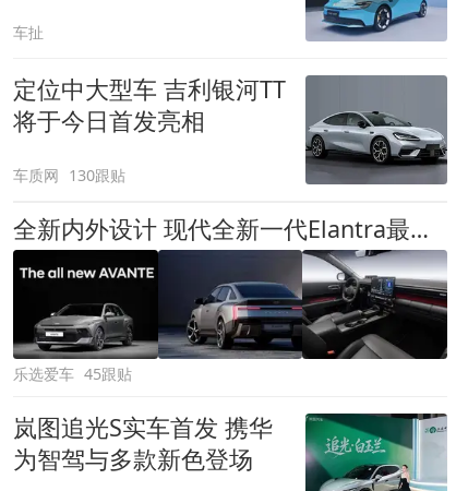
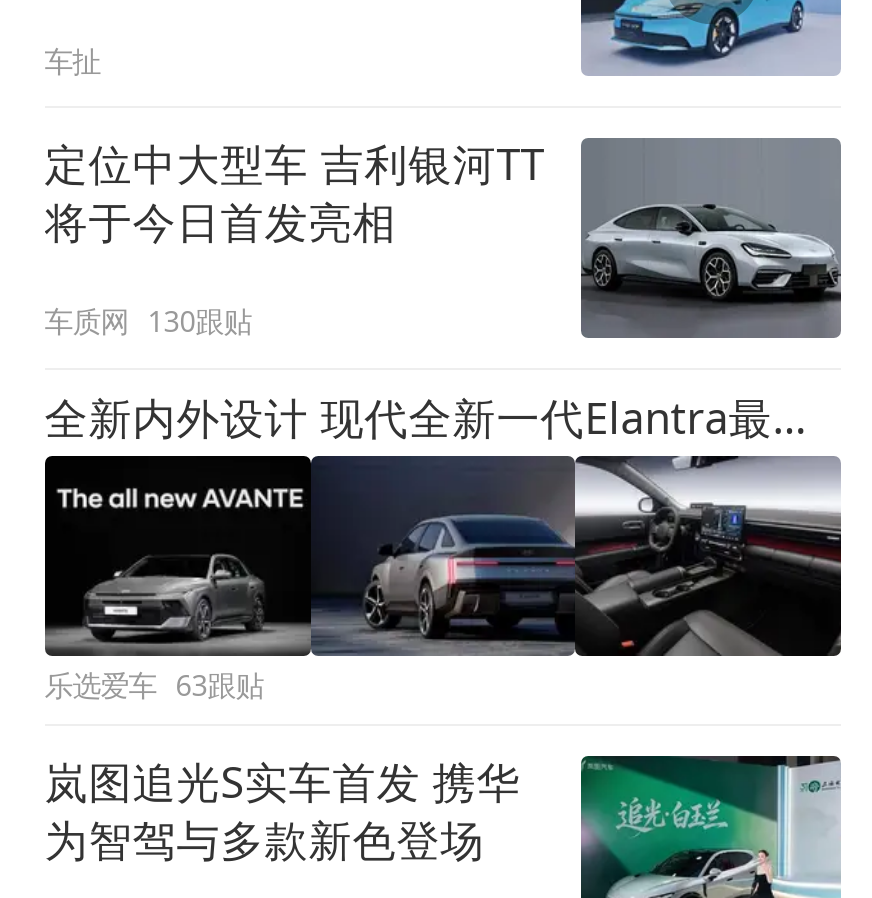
- 乐选爱车 45跟贴
+ 乐选爱车 63跟贴
